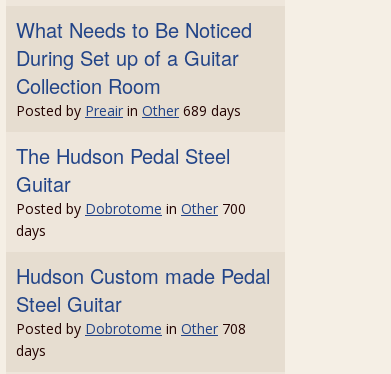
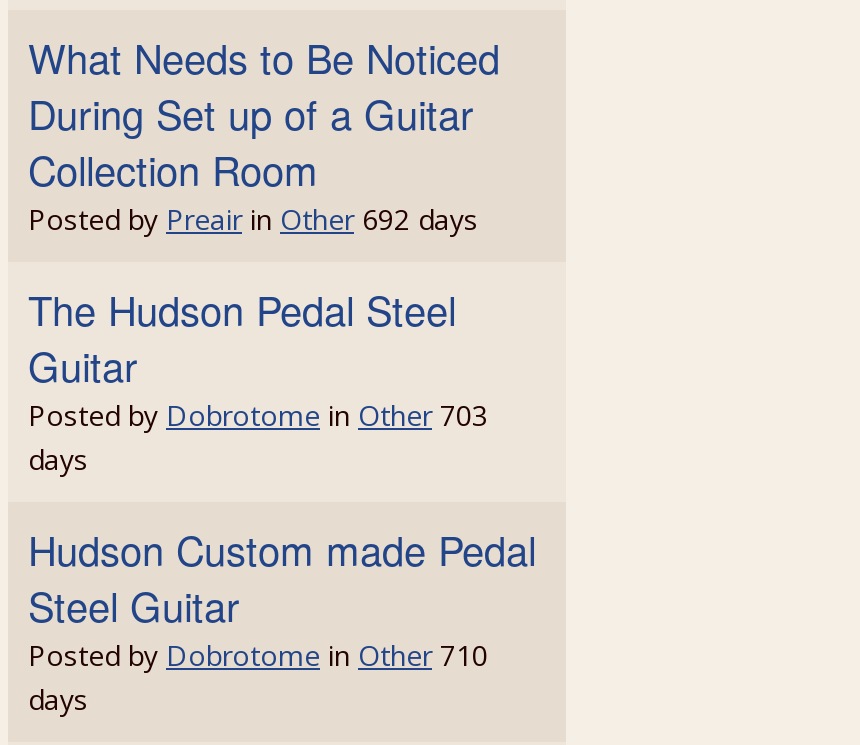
- Posted by Preair in Other 689 days
+ Posted by Preair in Other 692 days

- Posted by Dobrotome in Other 700
+ Posted by Dobrotome in Other 703

- Posted by Dobrotome in Other 708
+ Posted by Dobrotome in Other 710
